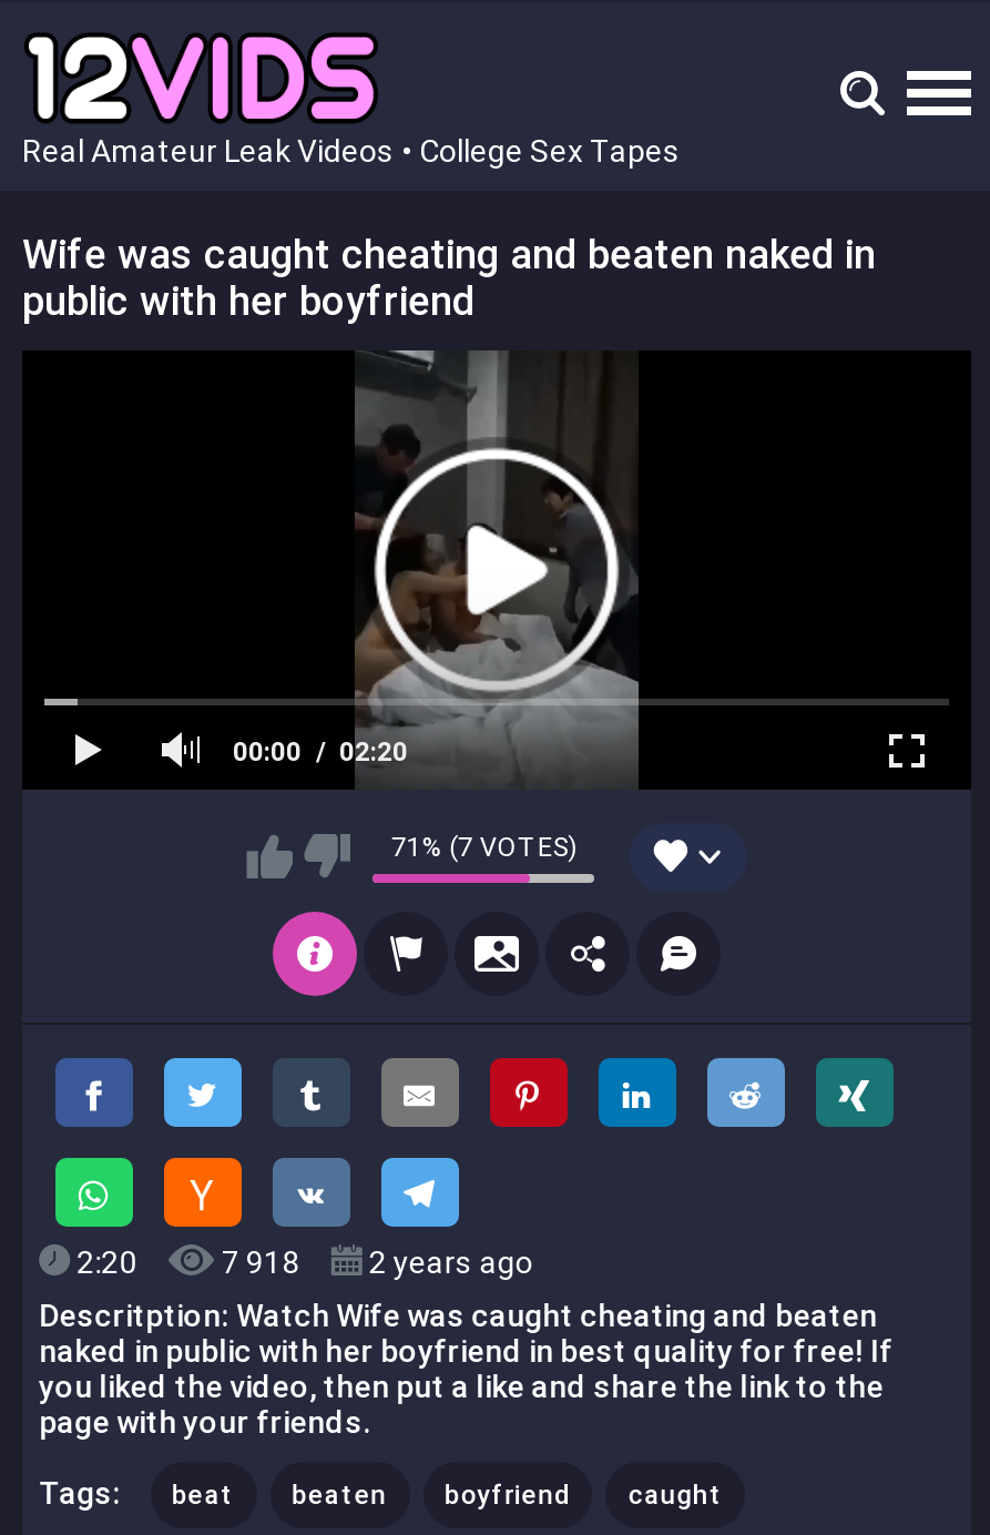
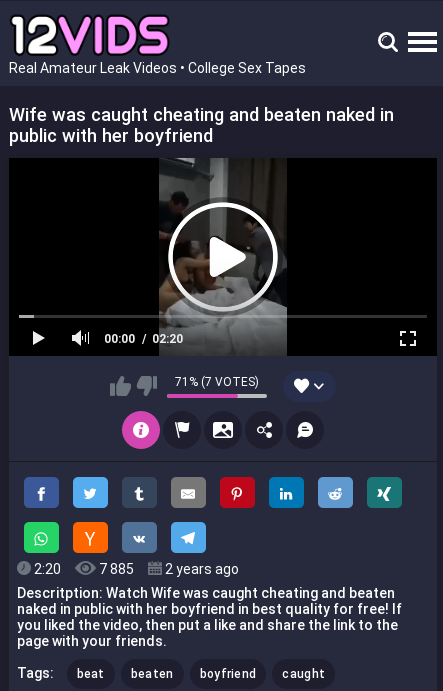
- 7 918 2 years ago
+ 7 885 2 years ago
